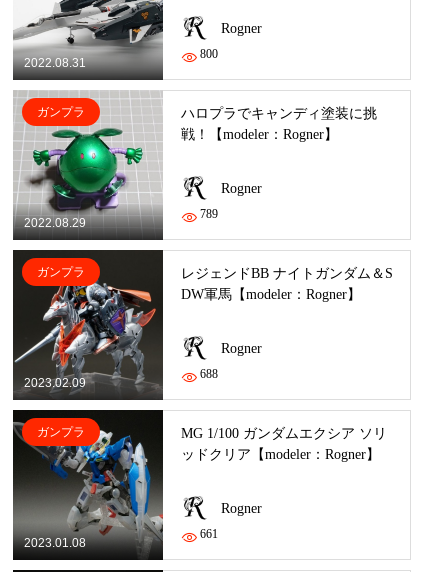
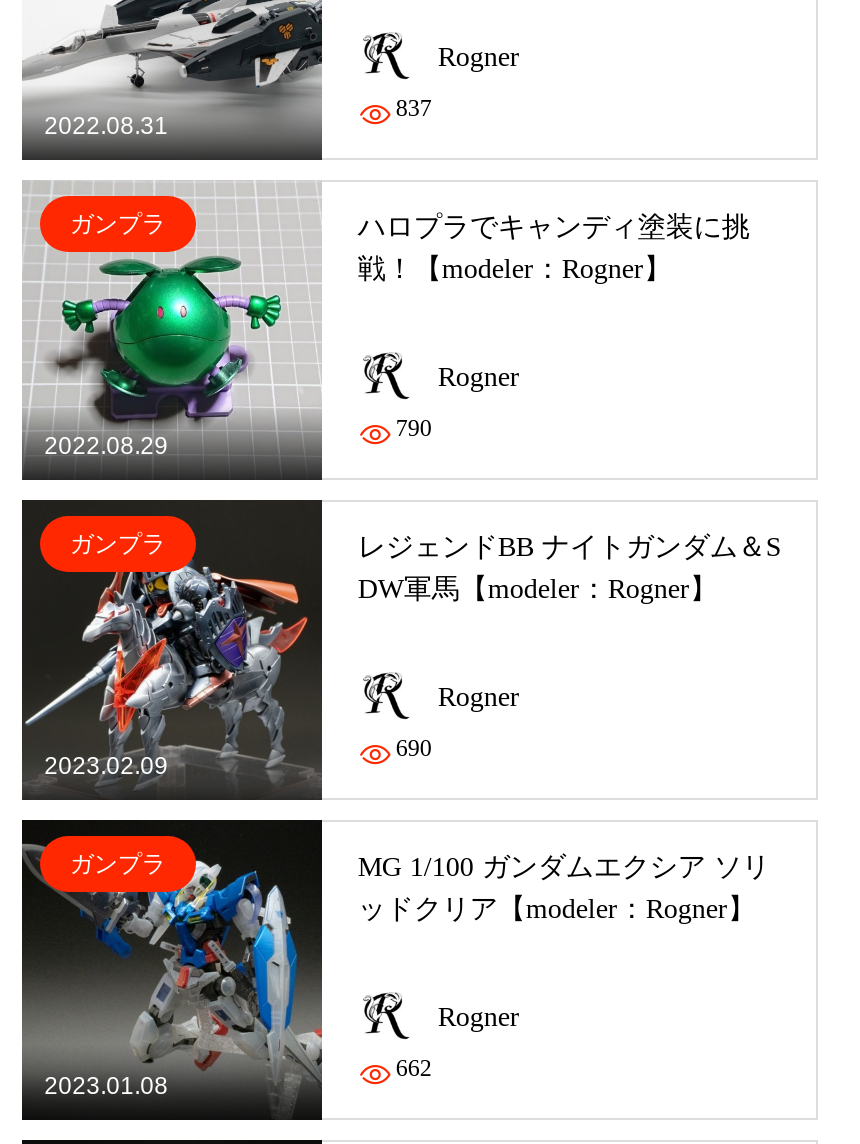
- 800
+ 837

- 789
+ 790

- 688
+ 690

- 661
+ 662
